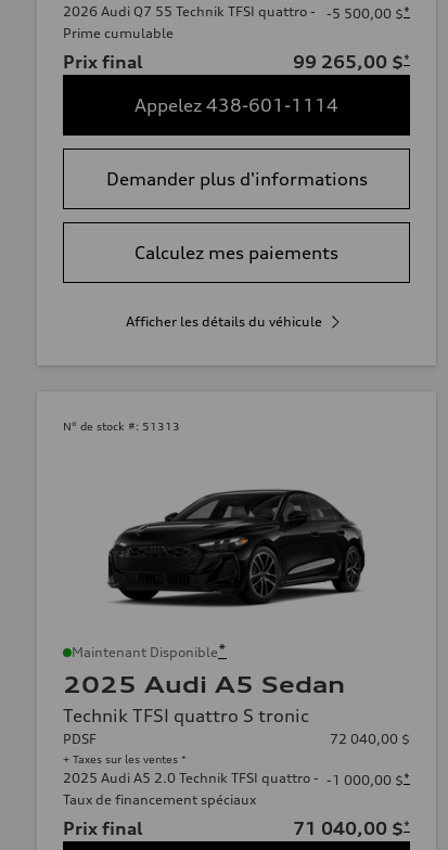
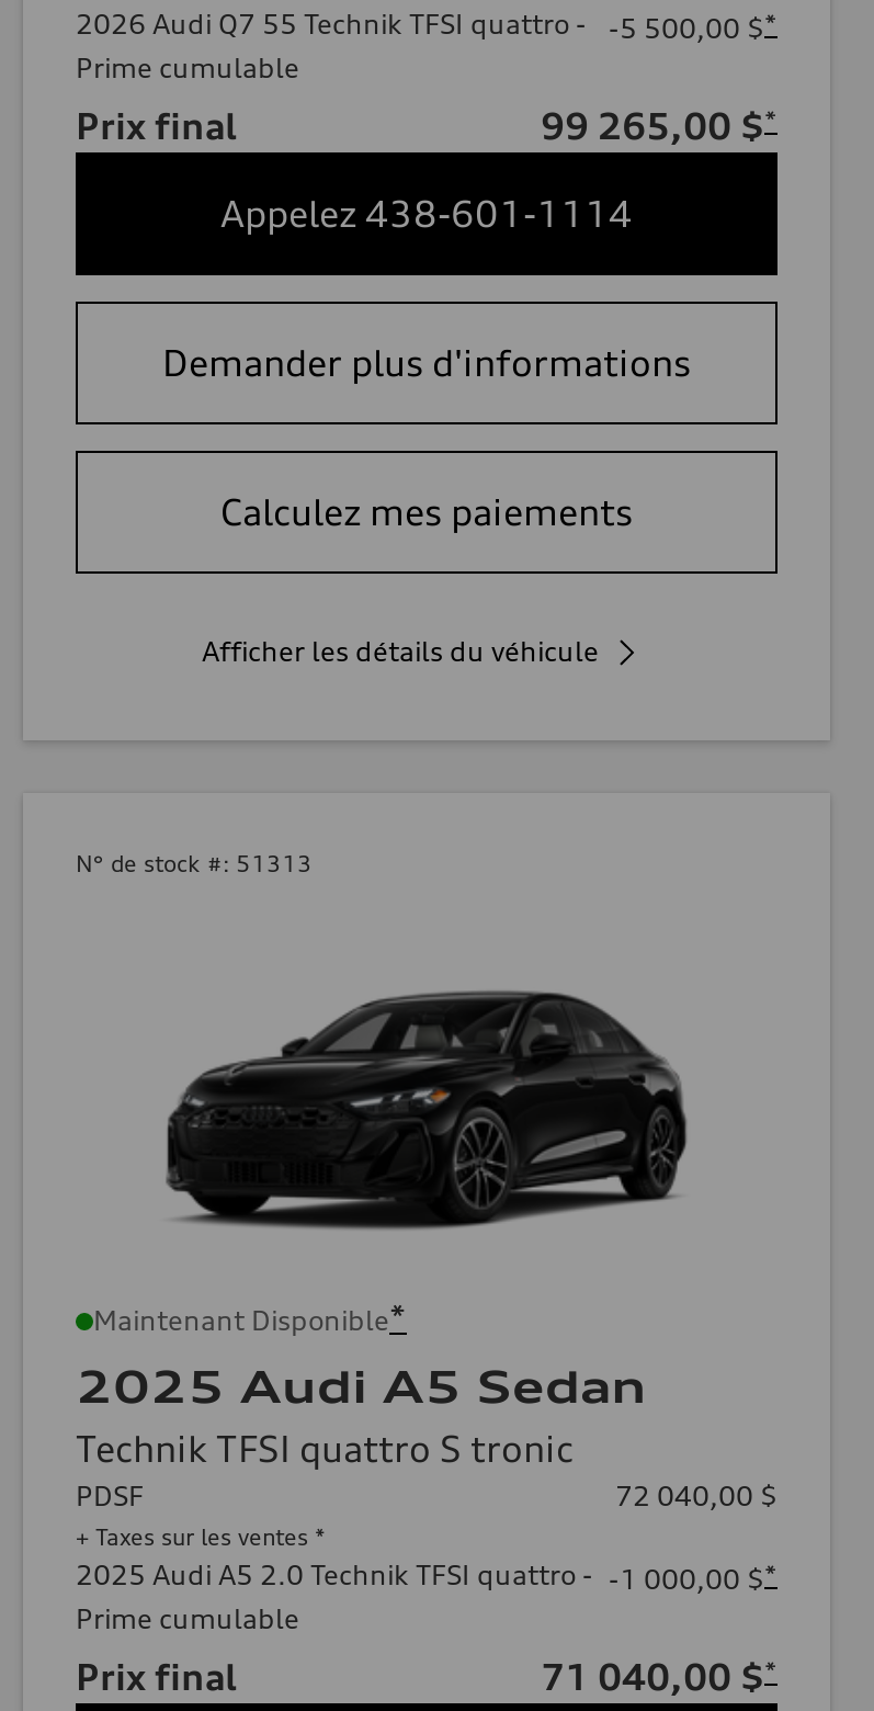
- Taux de financement spéciaux
+ Prime cumulable
